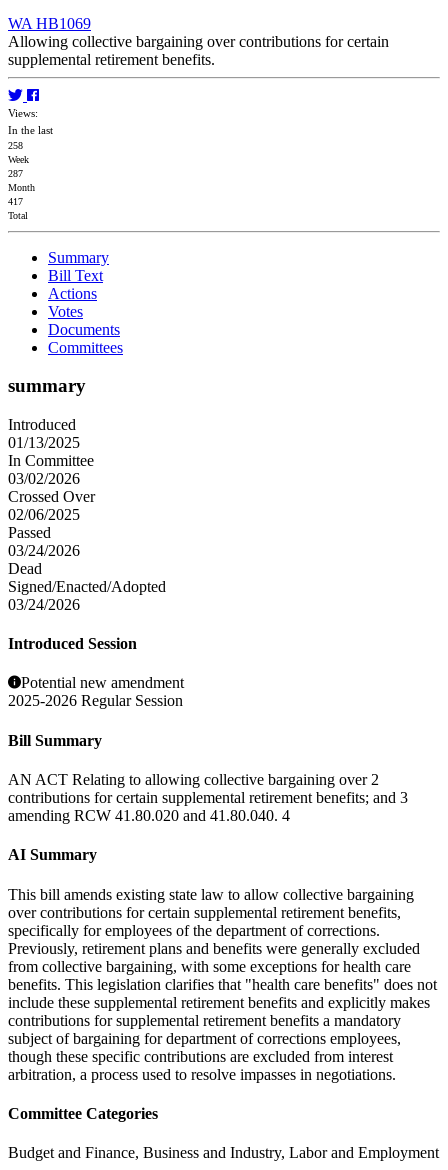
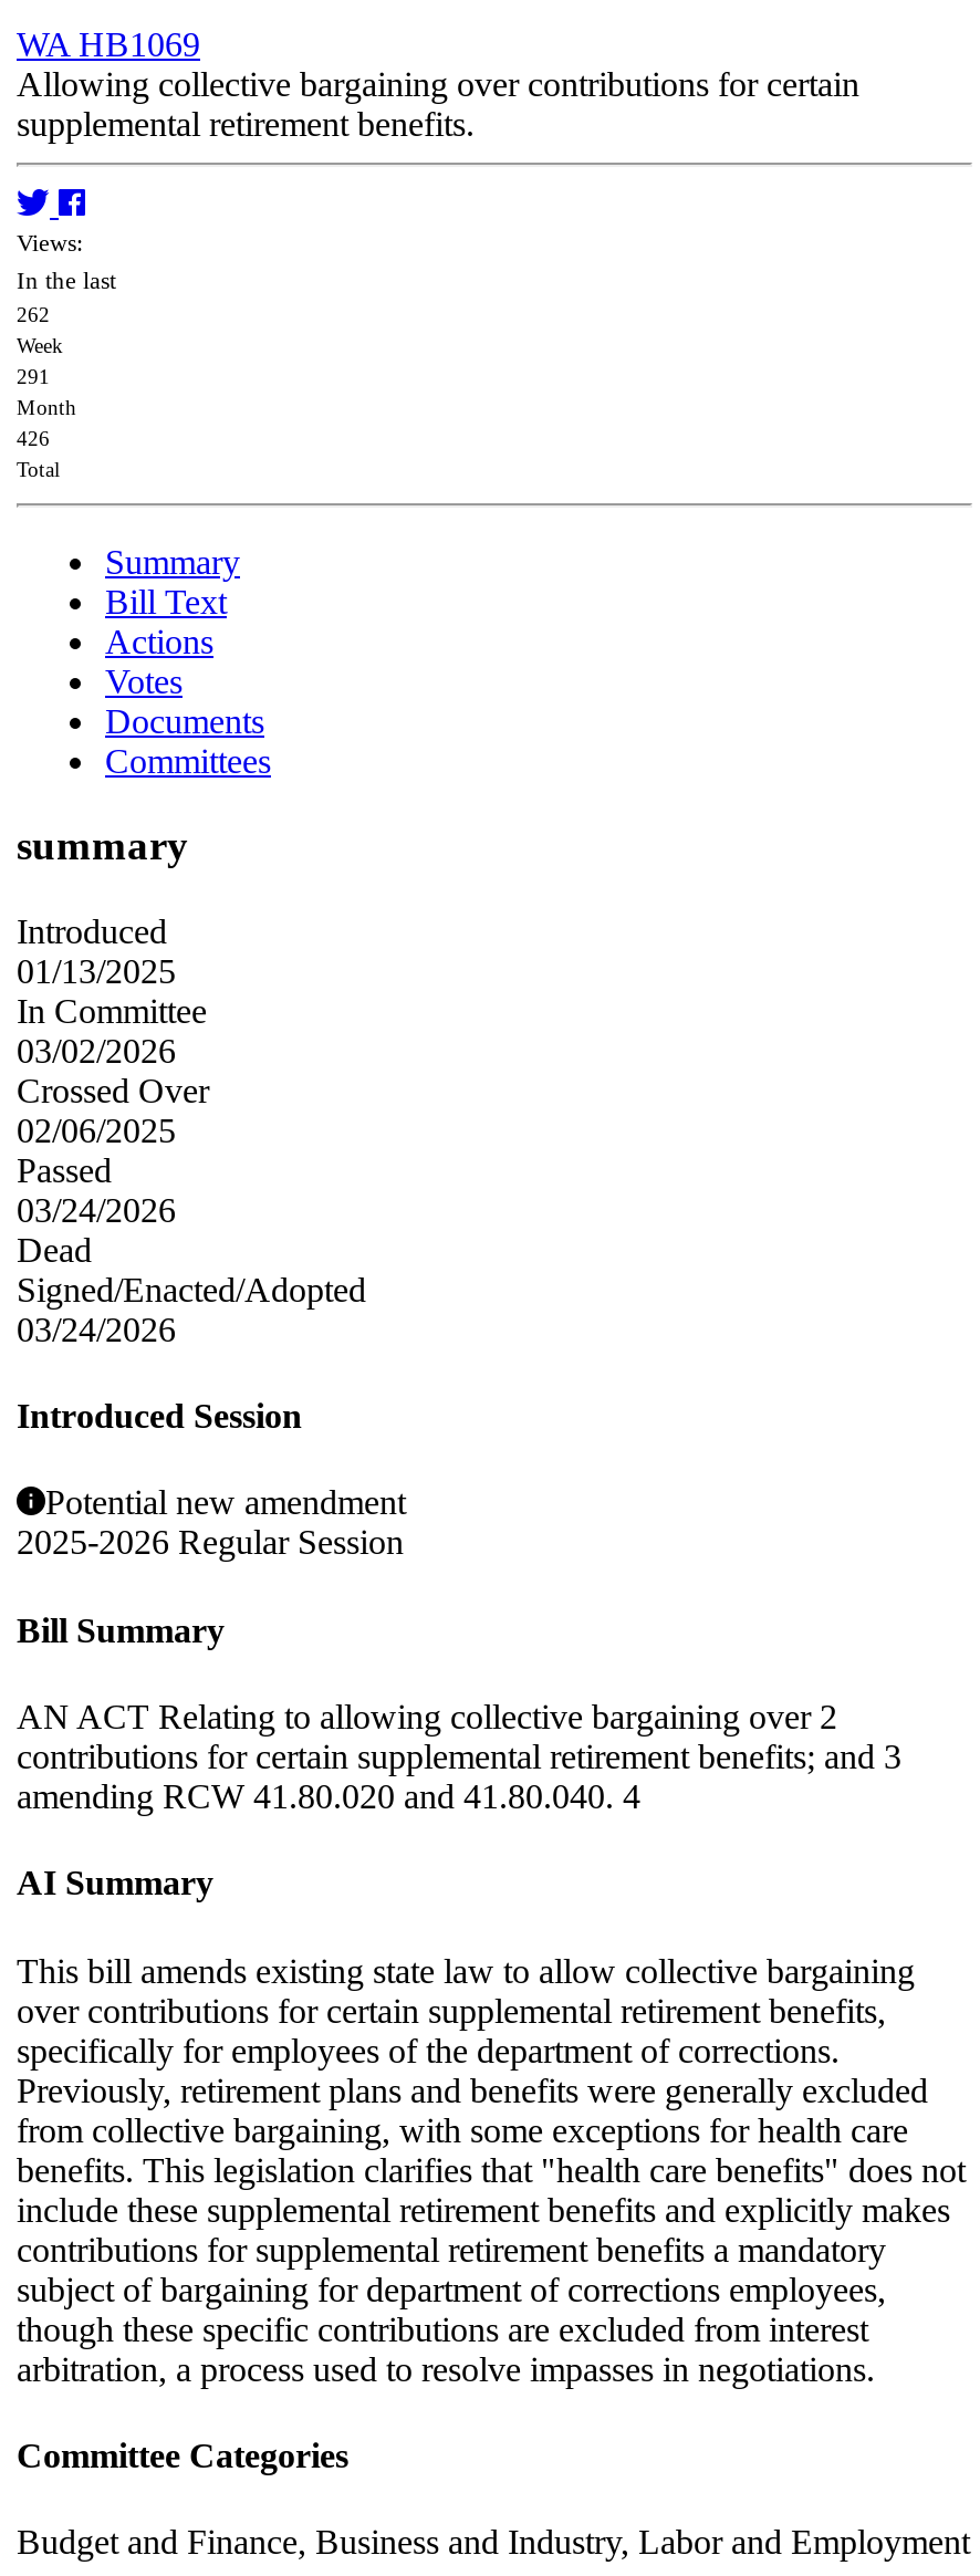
- 258
+ 262

- 287
+ 291

- 417
+ 426
